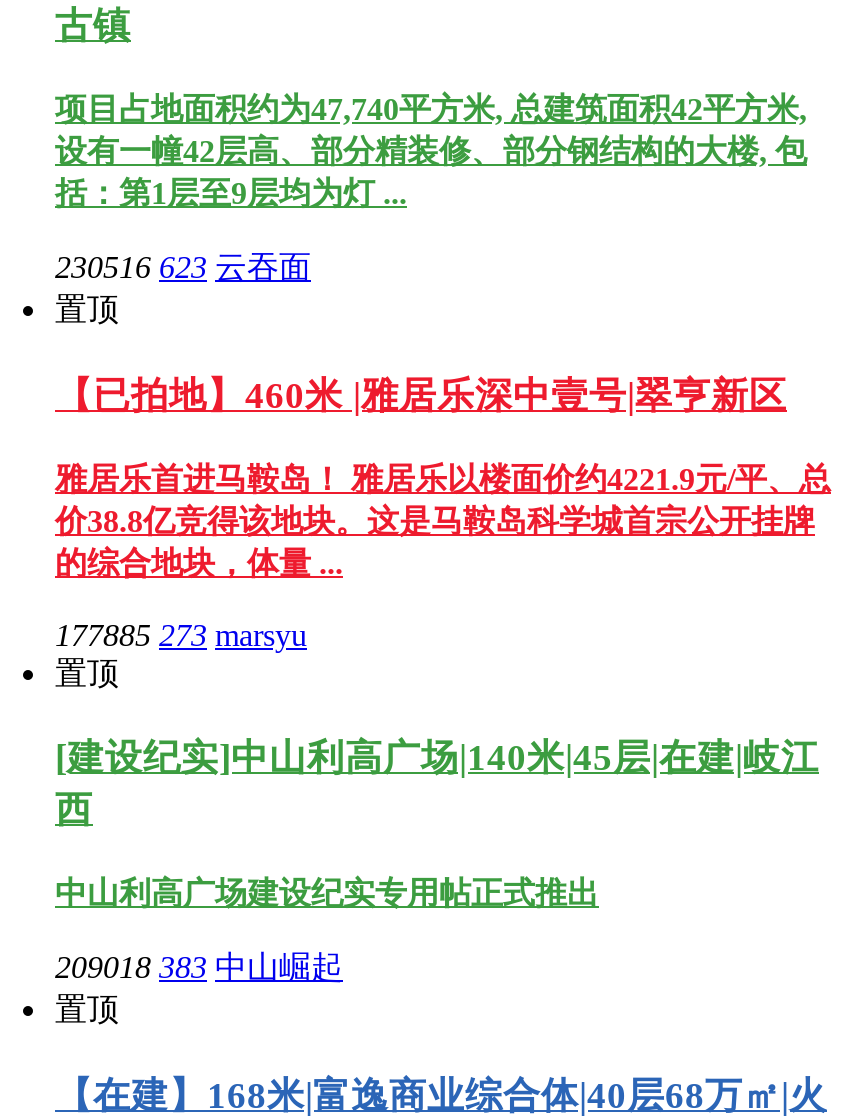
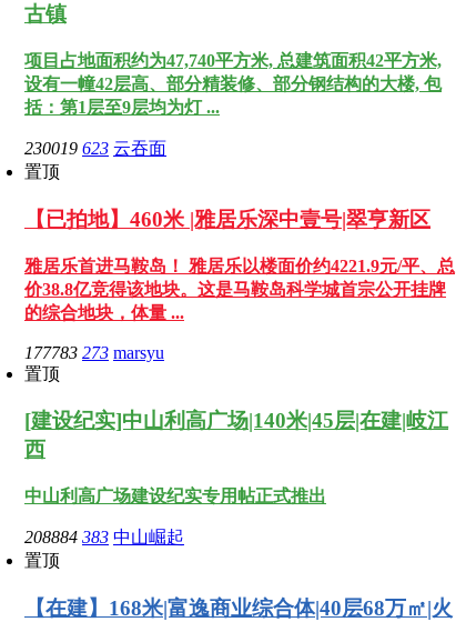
- 230516 623 云吞面
+ 230019 623 云吞面

- 177885 273 marsyu
+ 177783 273 marsyu

- 209018 383 中山崛起
+ 208884 383 中山崛起
